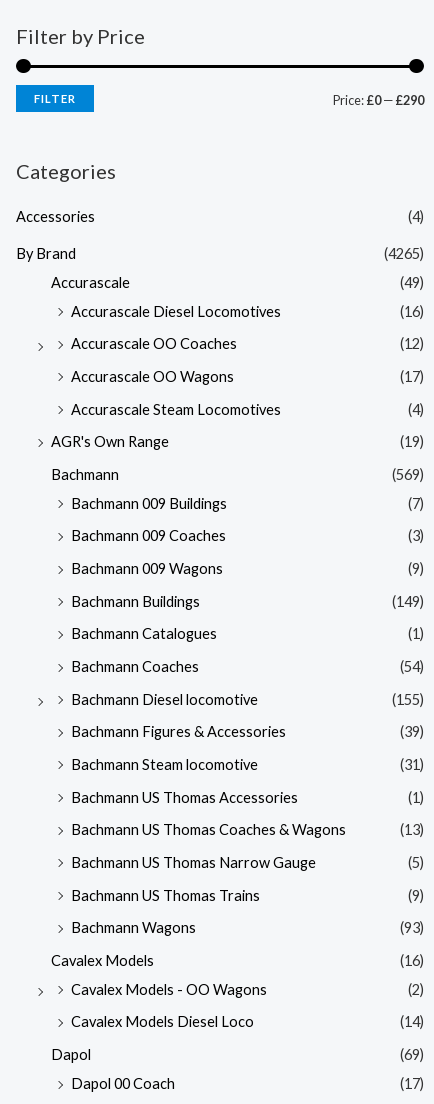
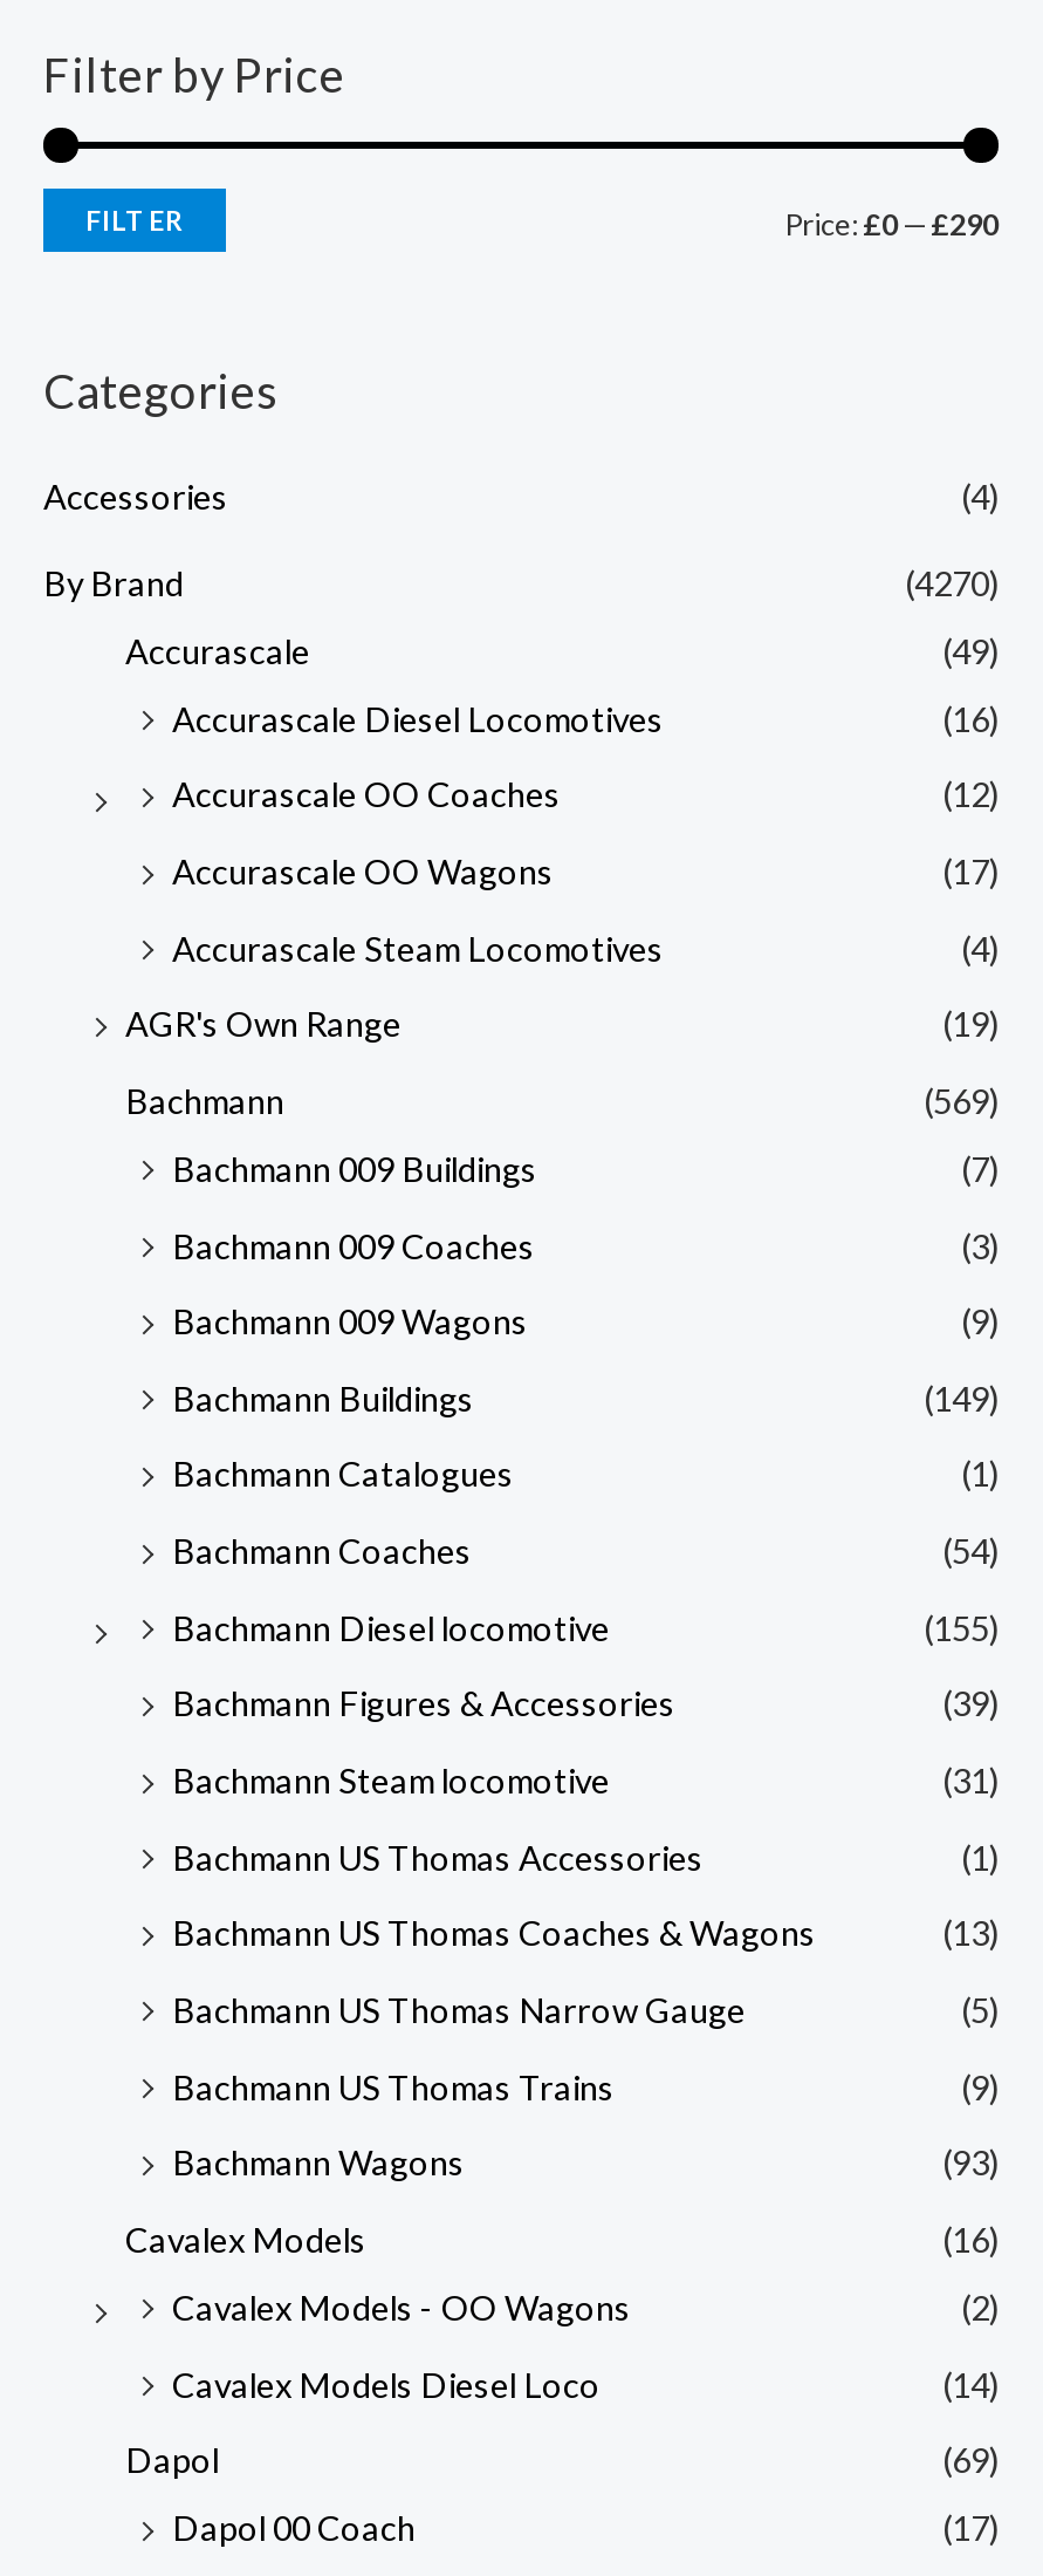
- (4265)
+ (4270)
